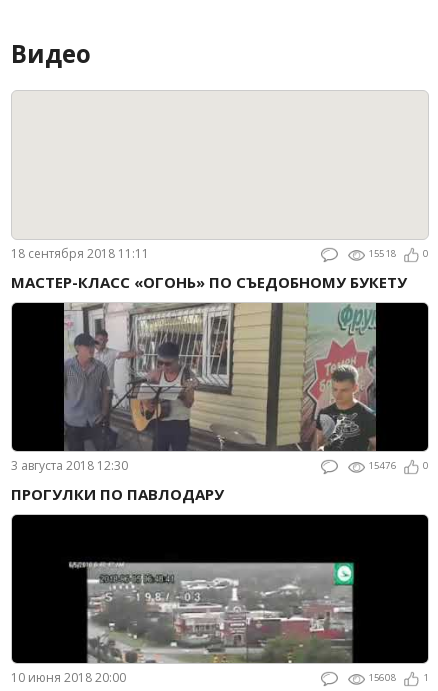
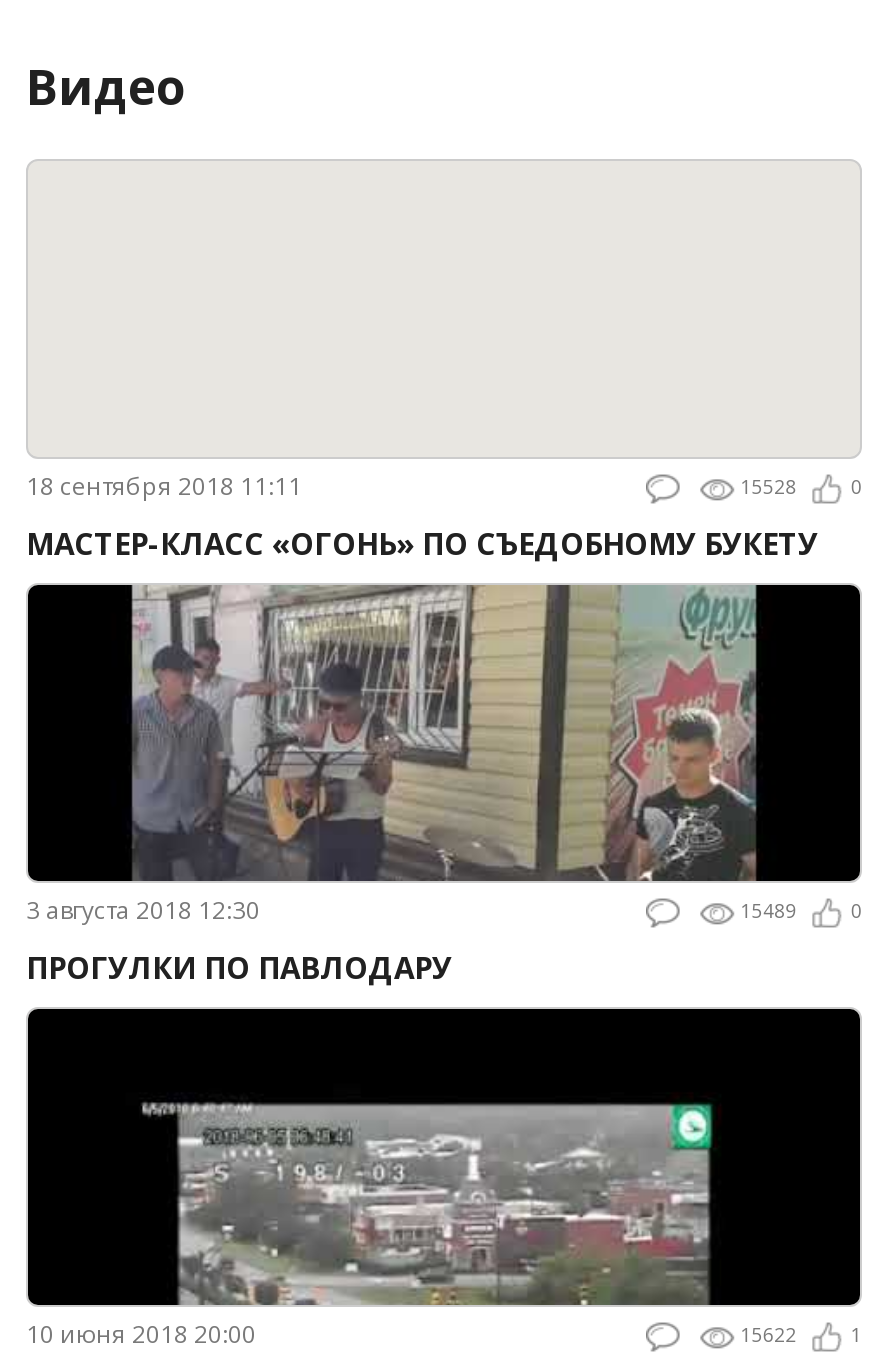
- 15518 0
+ 15528 0

- 15476 0
+ 15489 0

- 15608 1
+ 15622 1
